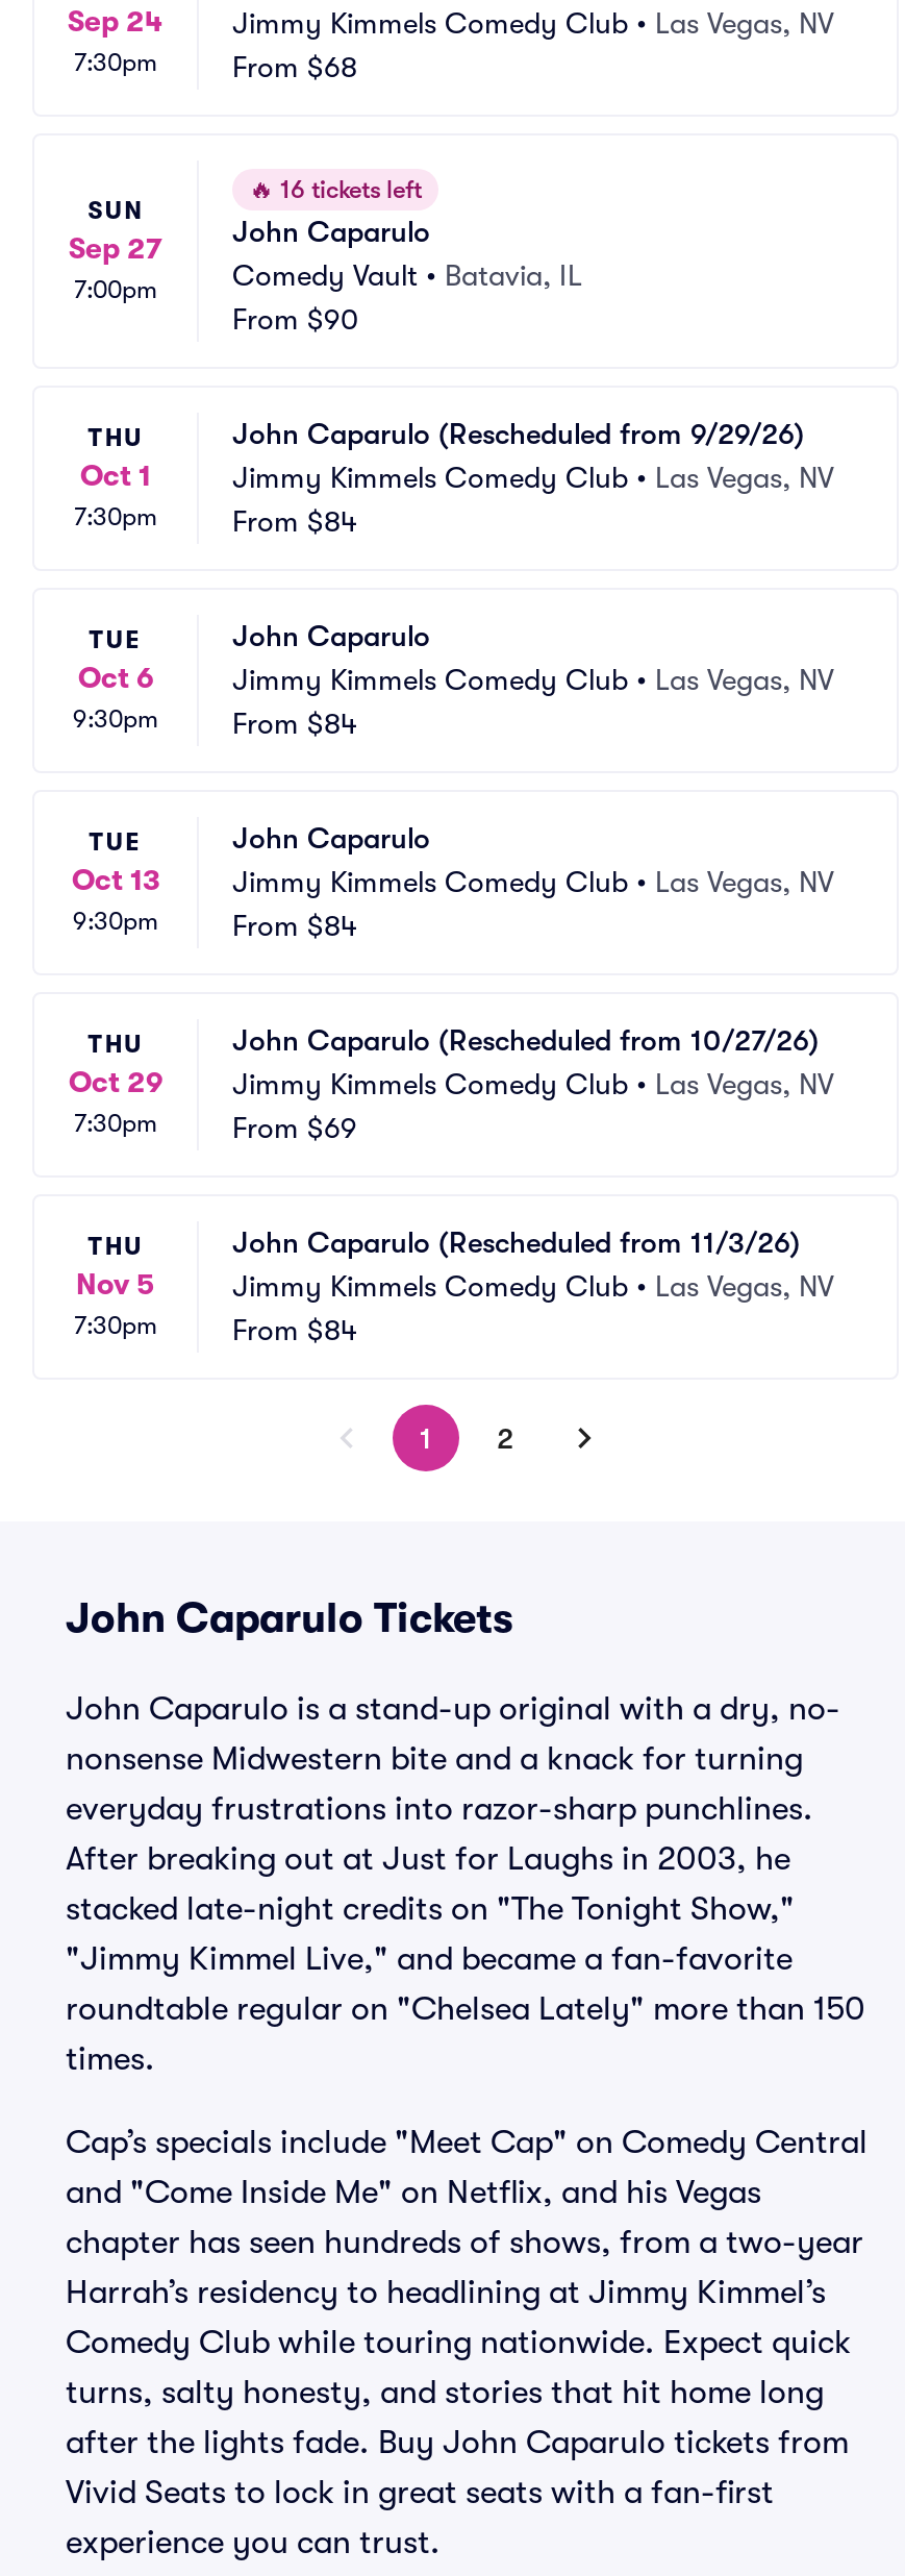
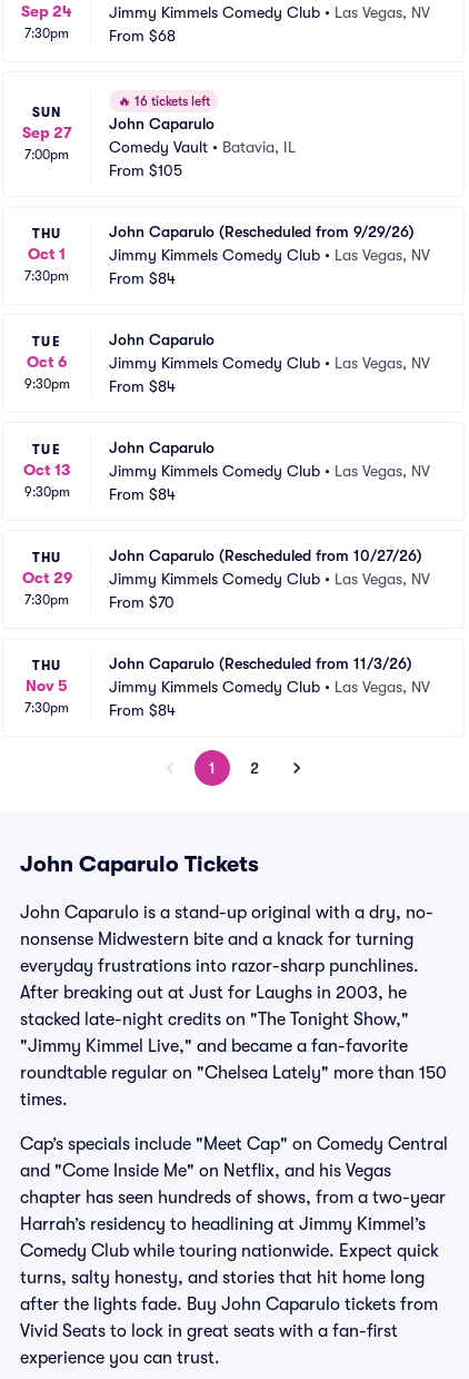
- From $90
+ From $105

- From $69
+ From $70
